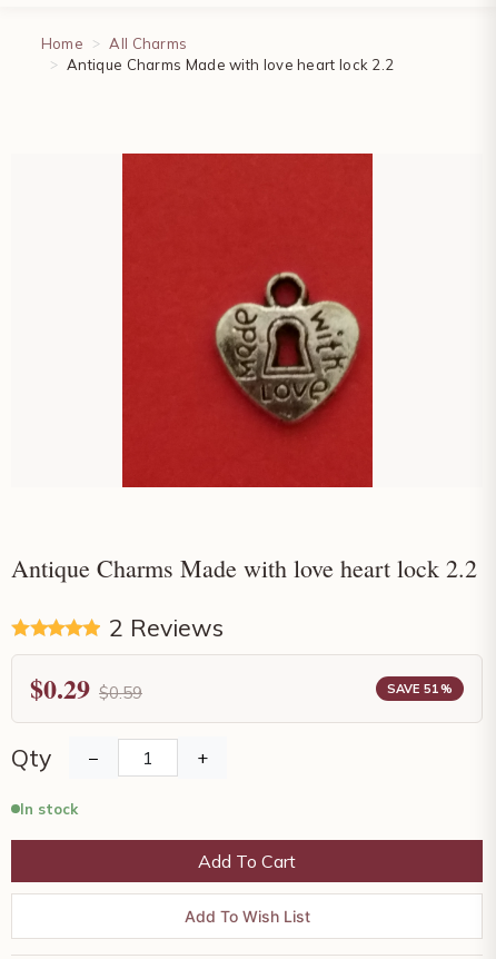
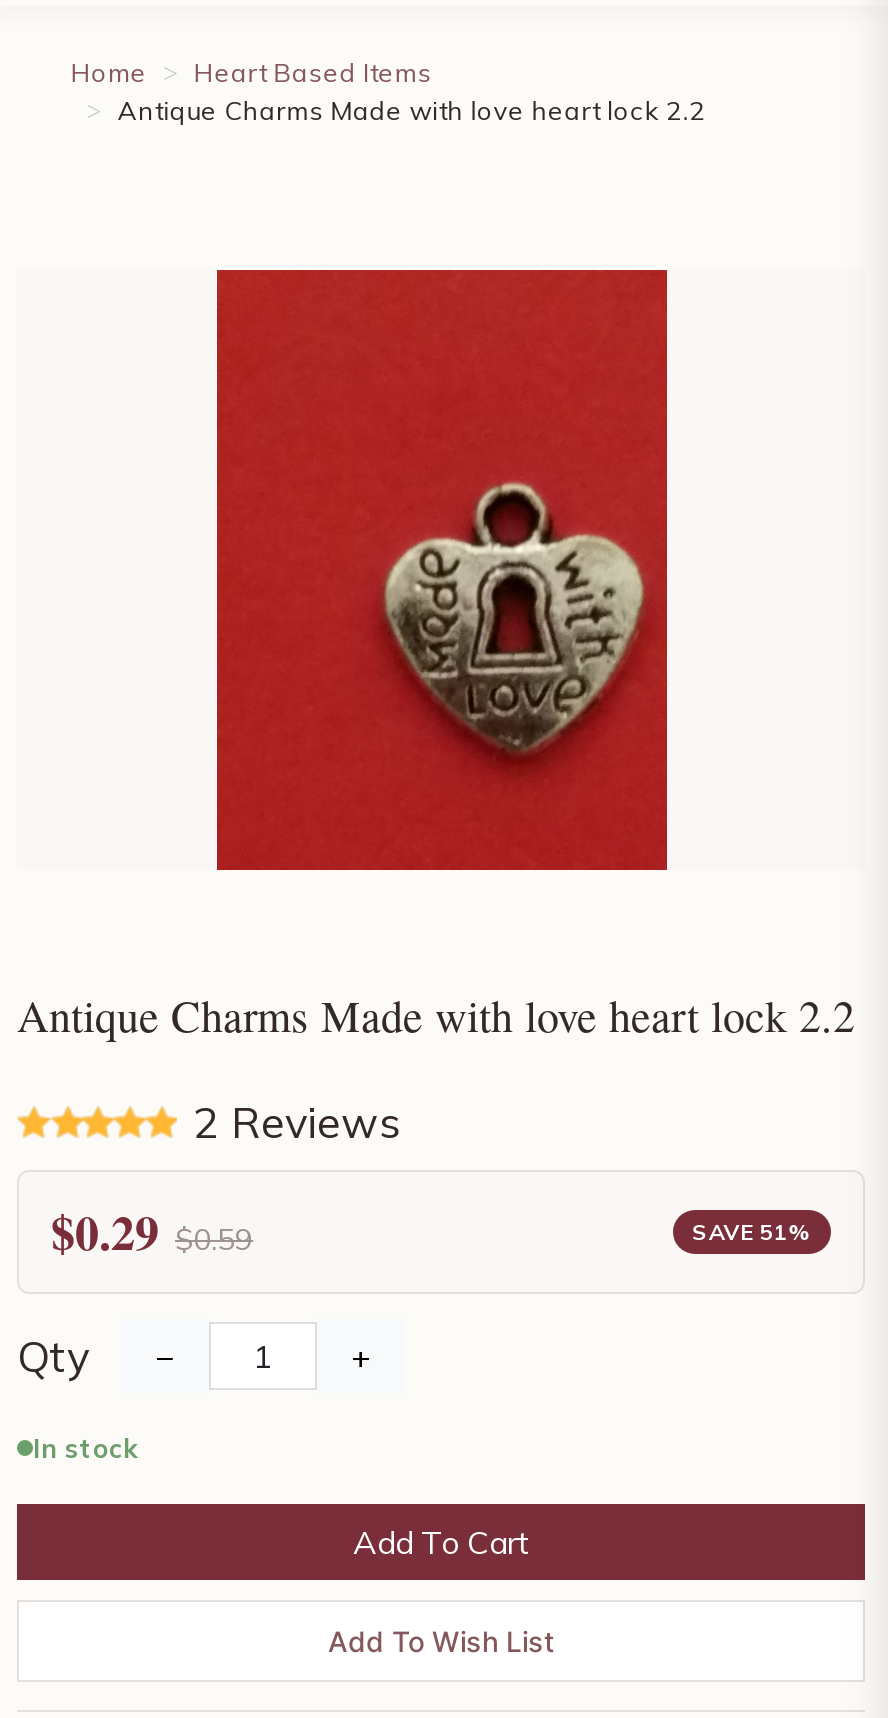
- All Charms
+ Heart Based Items
